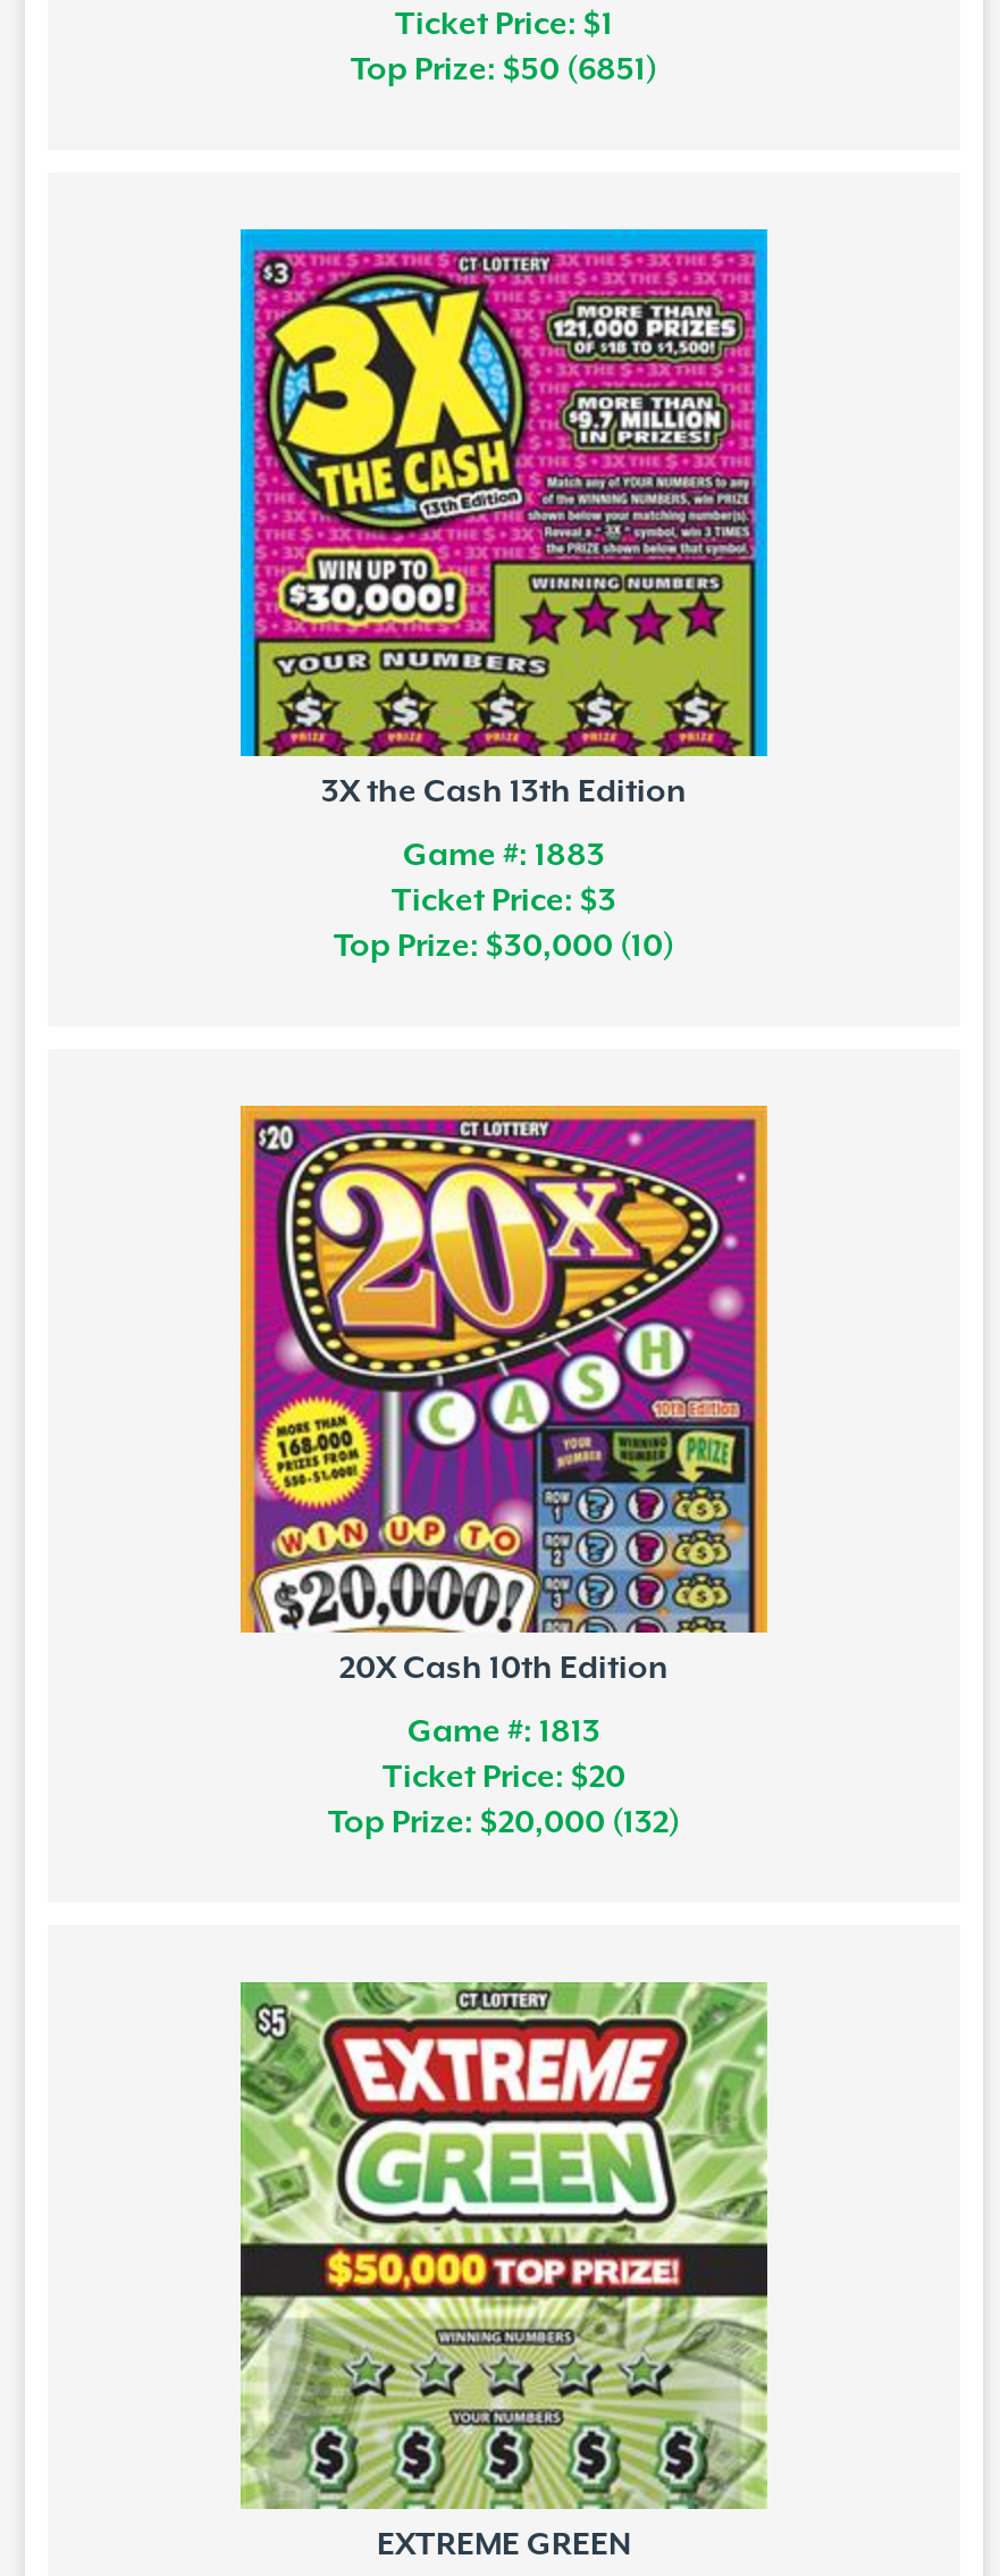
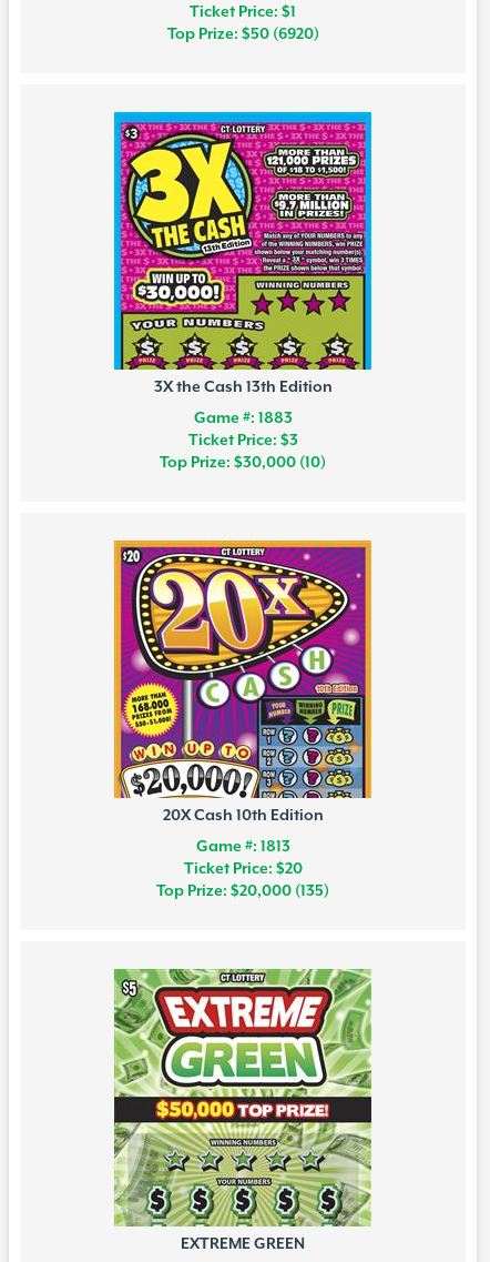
- Top Prize: $50 (6851)
+ Top Prize: $50 (6920)

- Top Prize: $20,000 (132)
+ Top Prize: $20,000 (135)
